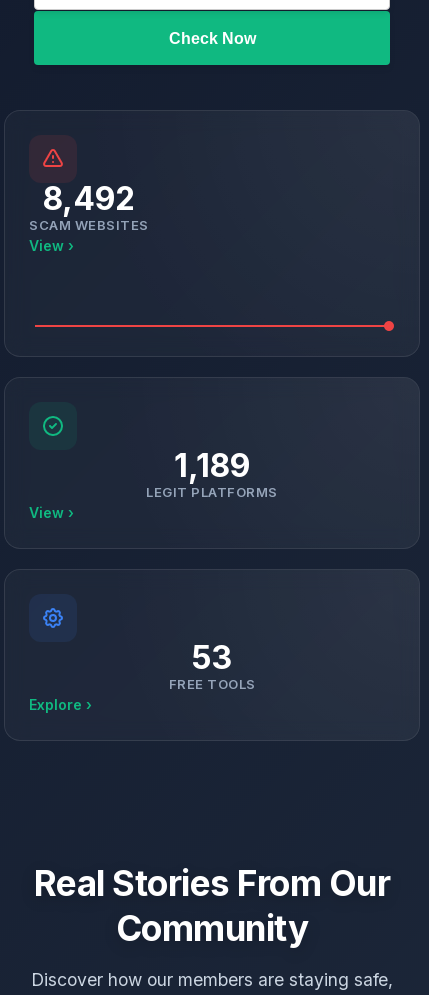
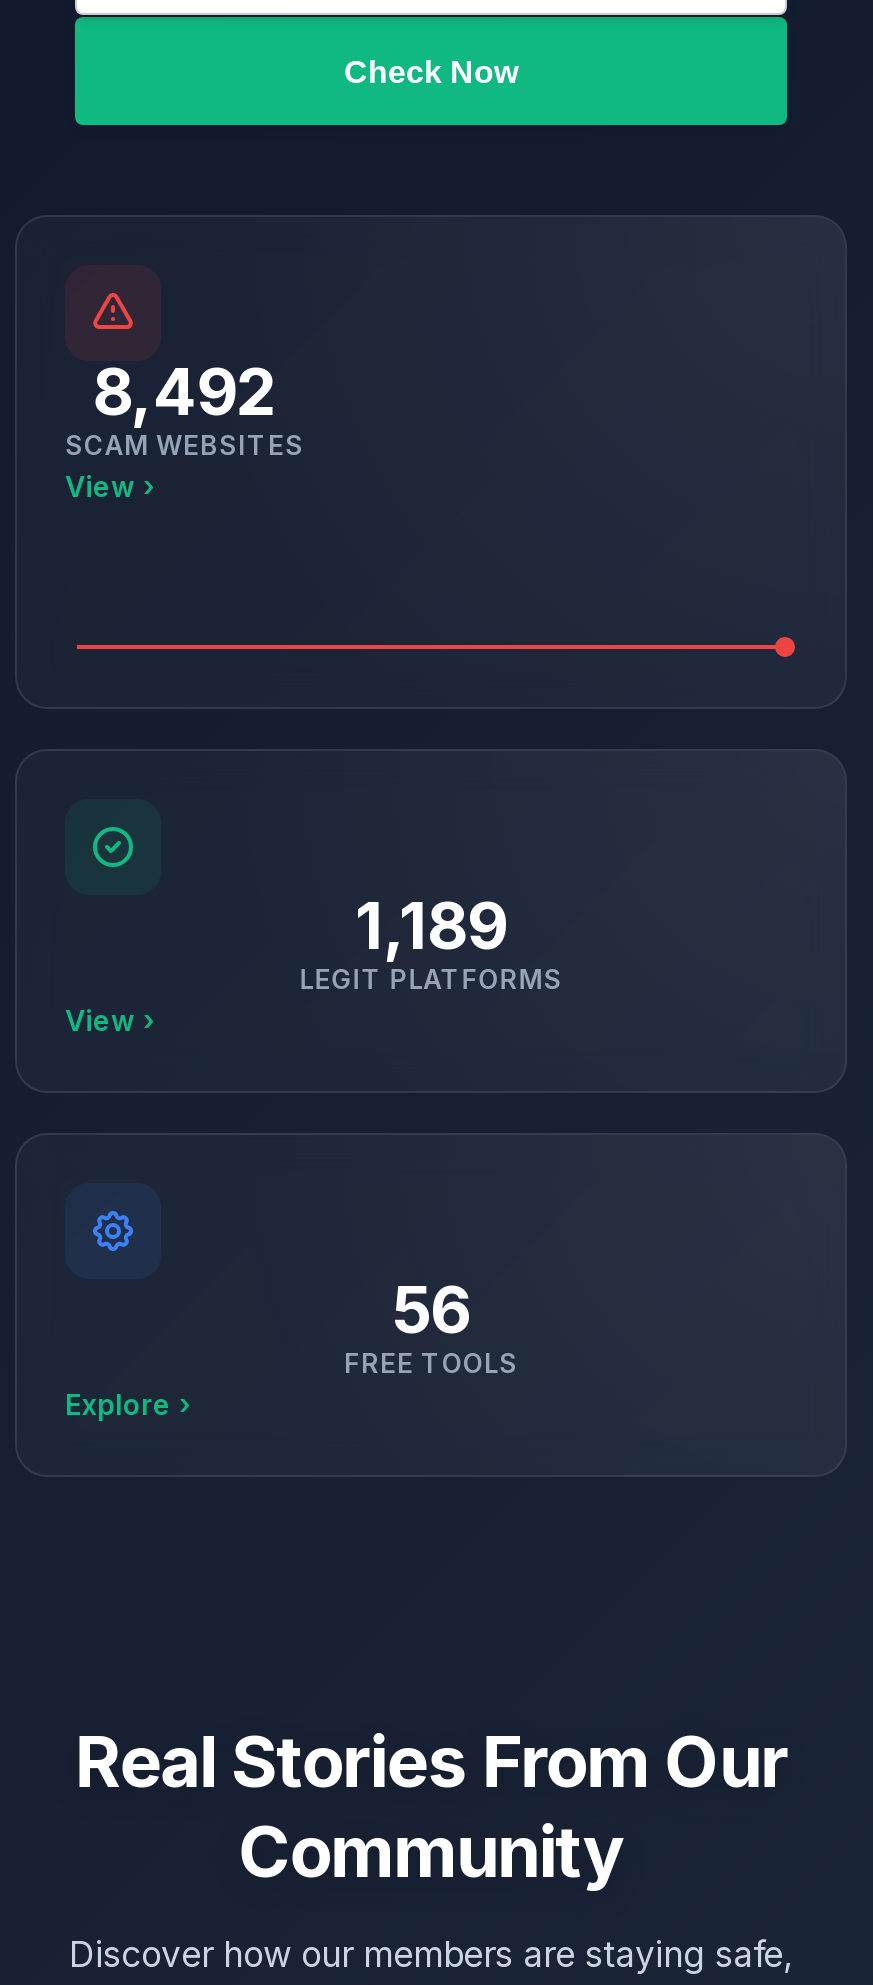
- 53
+ 56
